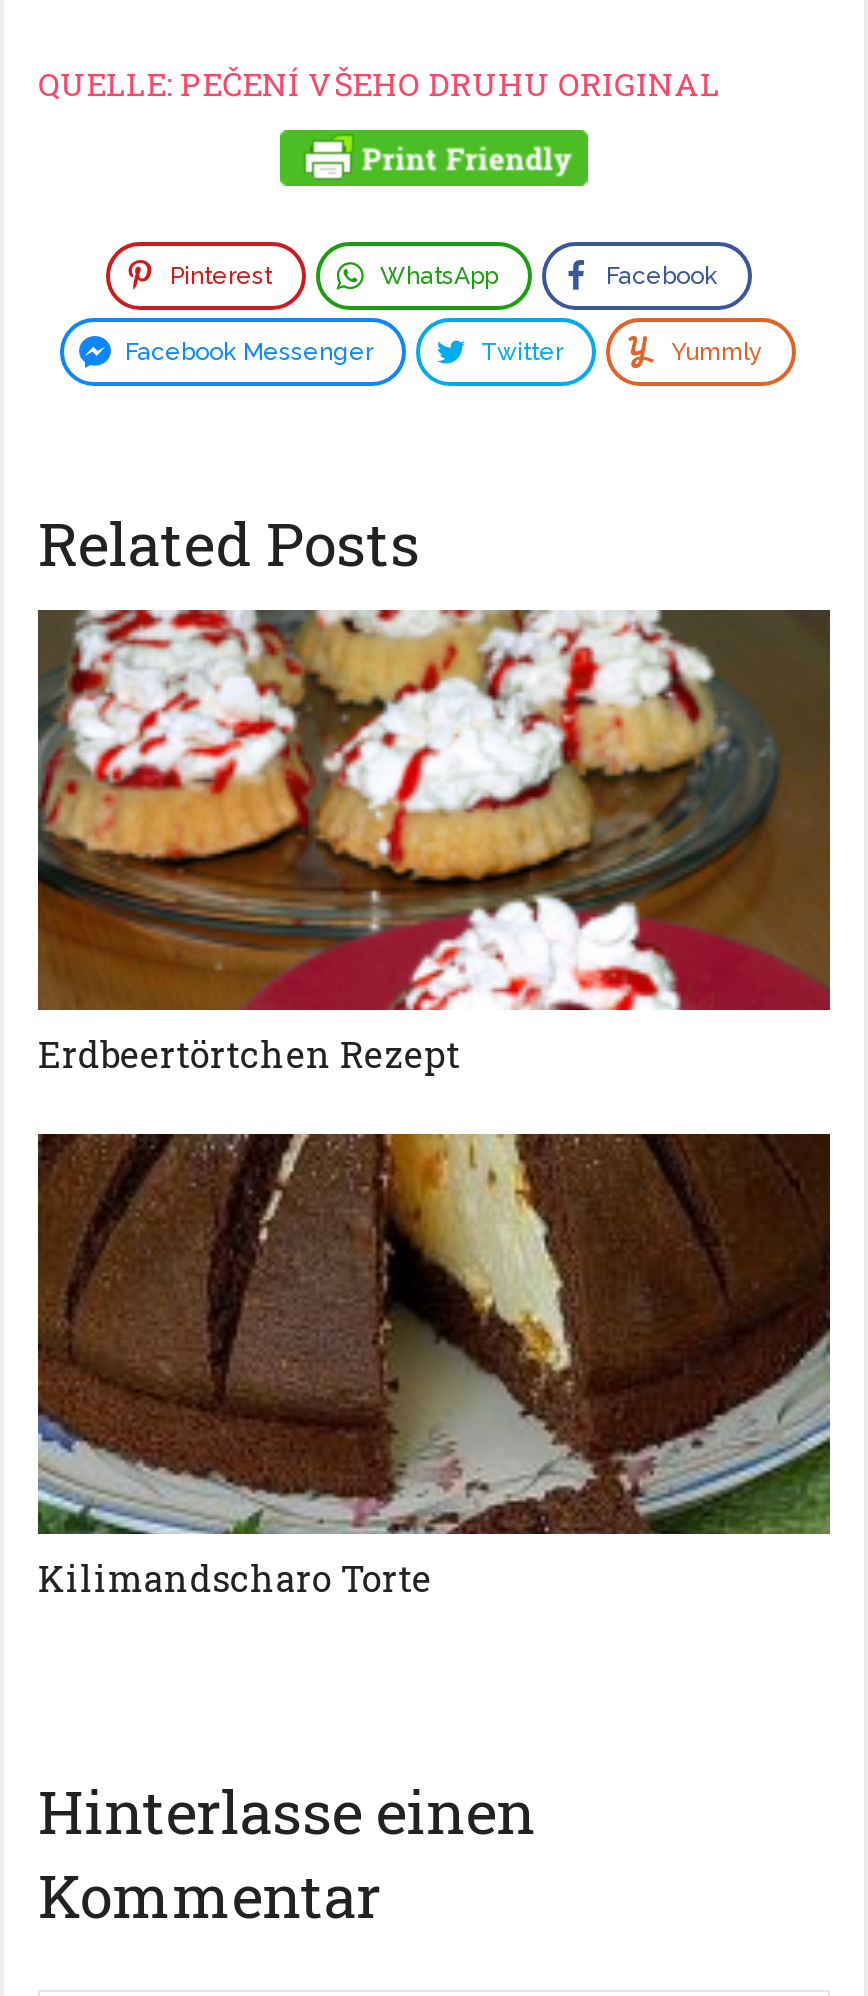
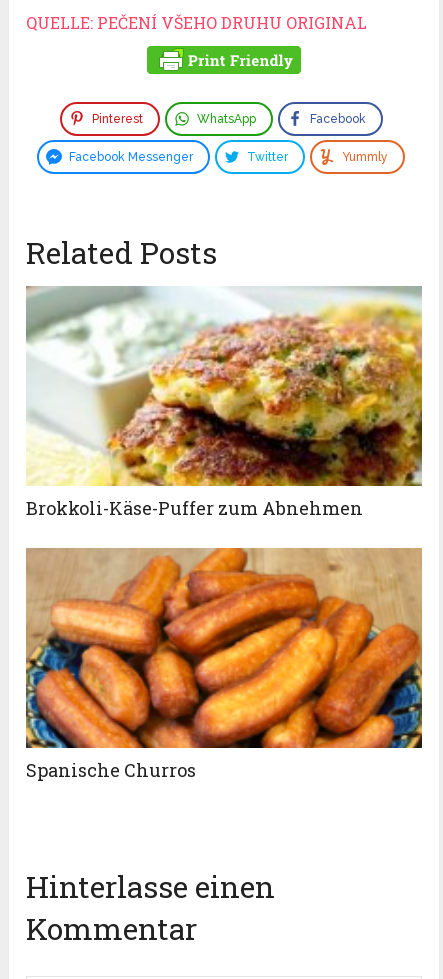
- [image]
- Erdbeertörtchen Rezept
+ [image]
+ Brokkoli-Käse-Puffer zum Abnehmen

- [image]
- Kilimandscharo Torte
+ [image]
+ Spanische Churros
